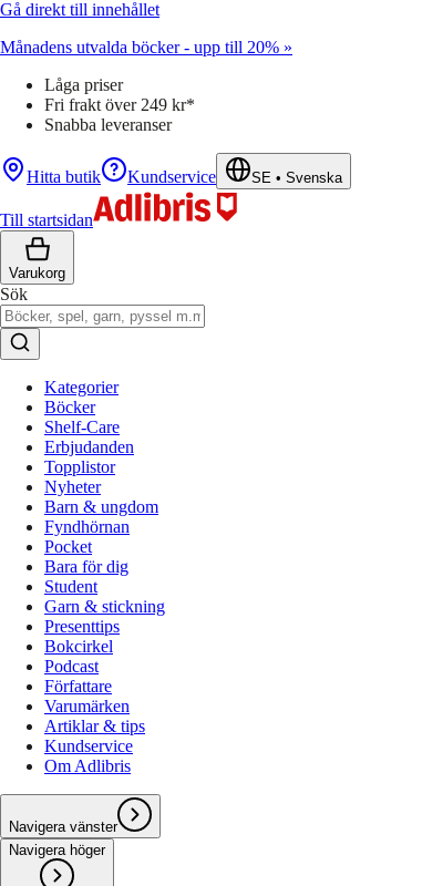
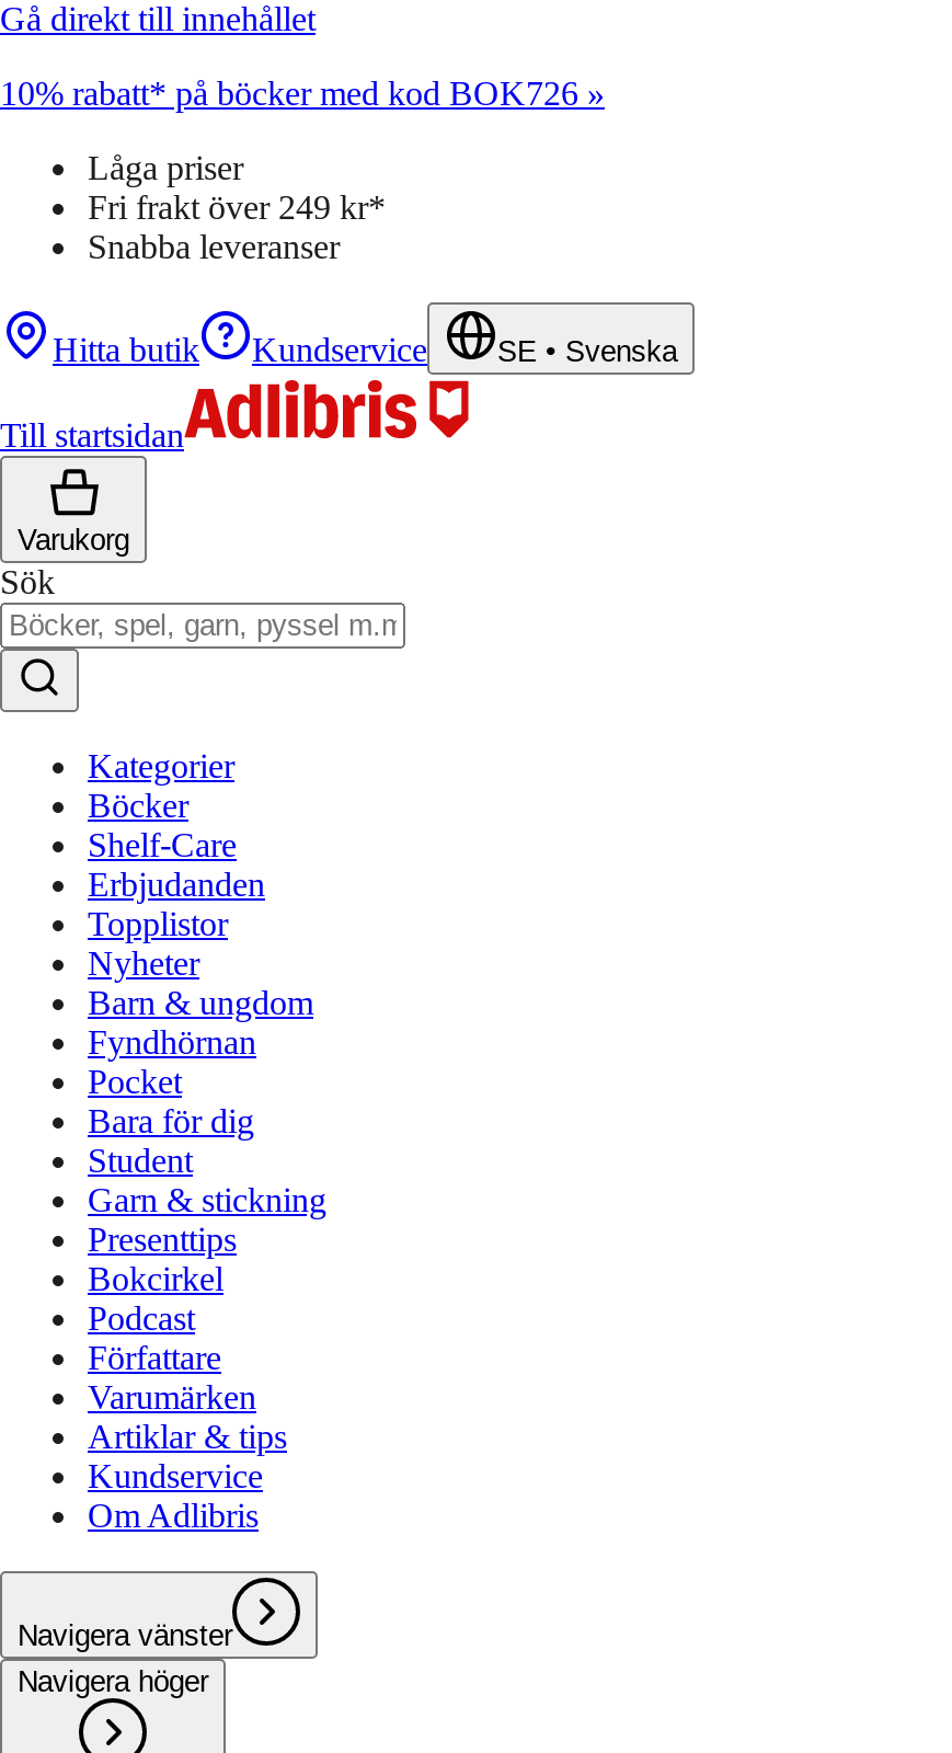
- Månadens utvalda böcker - upp till 20% »
+ 10% rabatt* på böcker med kod BOK726 »
